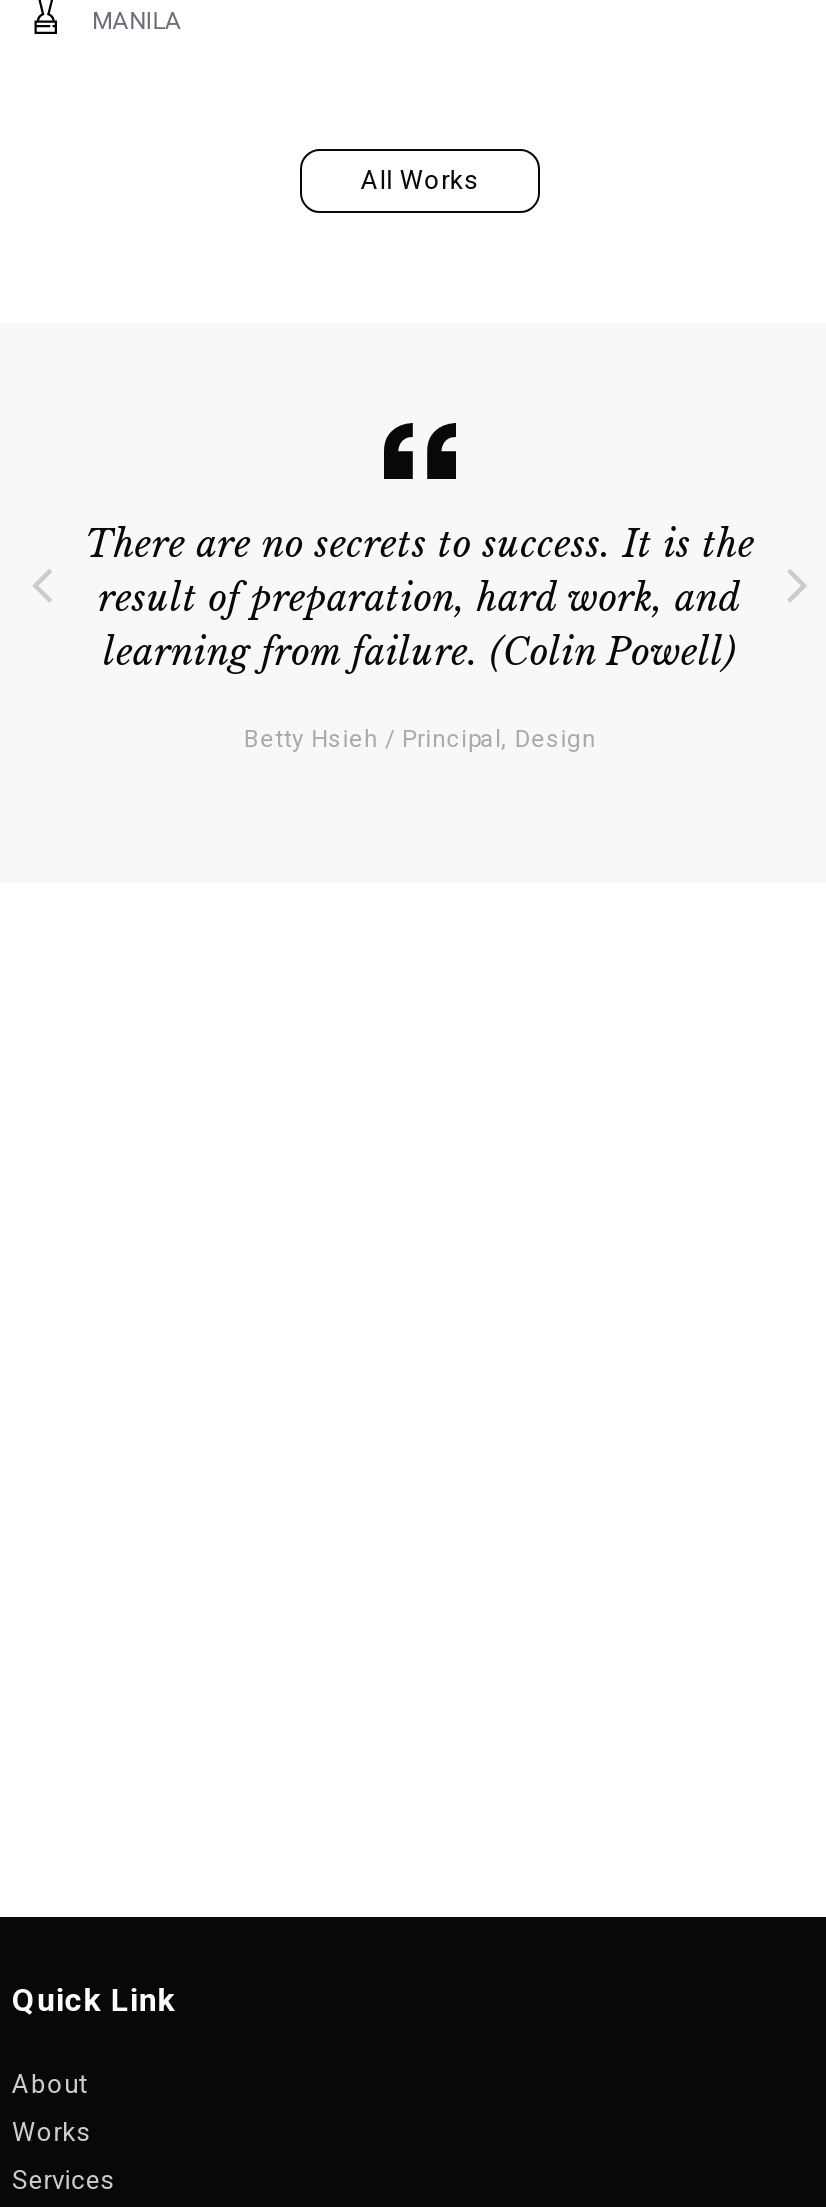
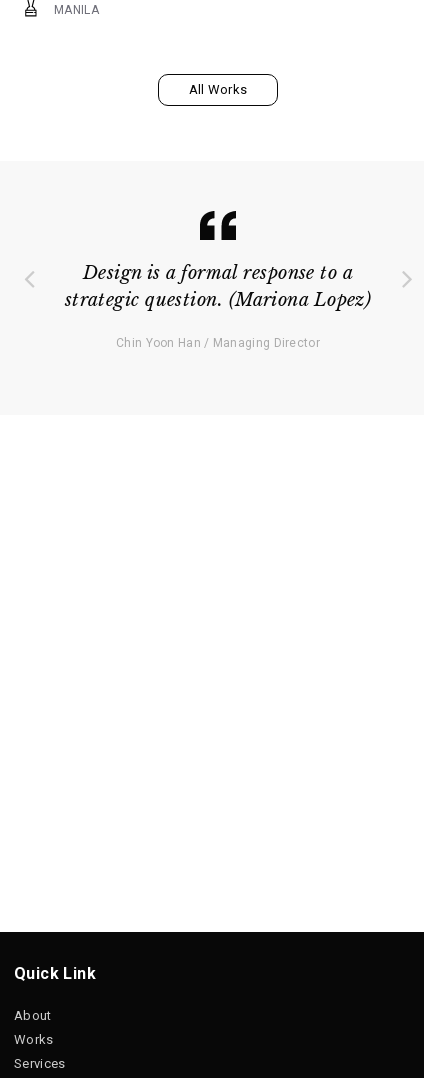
- There are no secrets to success. It is the
- result of preparation, hard work, and
- learning from failure. (Colin Powell)
+ Design is a formal response to a
+ strategic question. (Mariona Lopez)

- Betty Hsieh / Principal, Design
+ Chin Yoon Han / Managing Director
